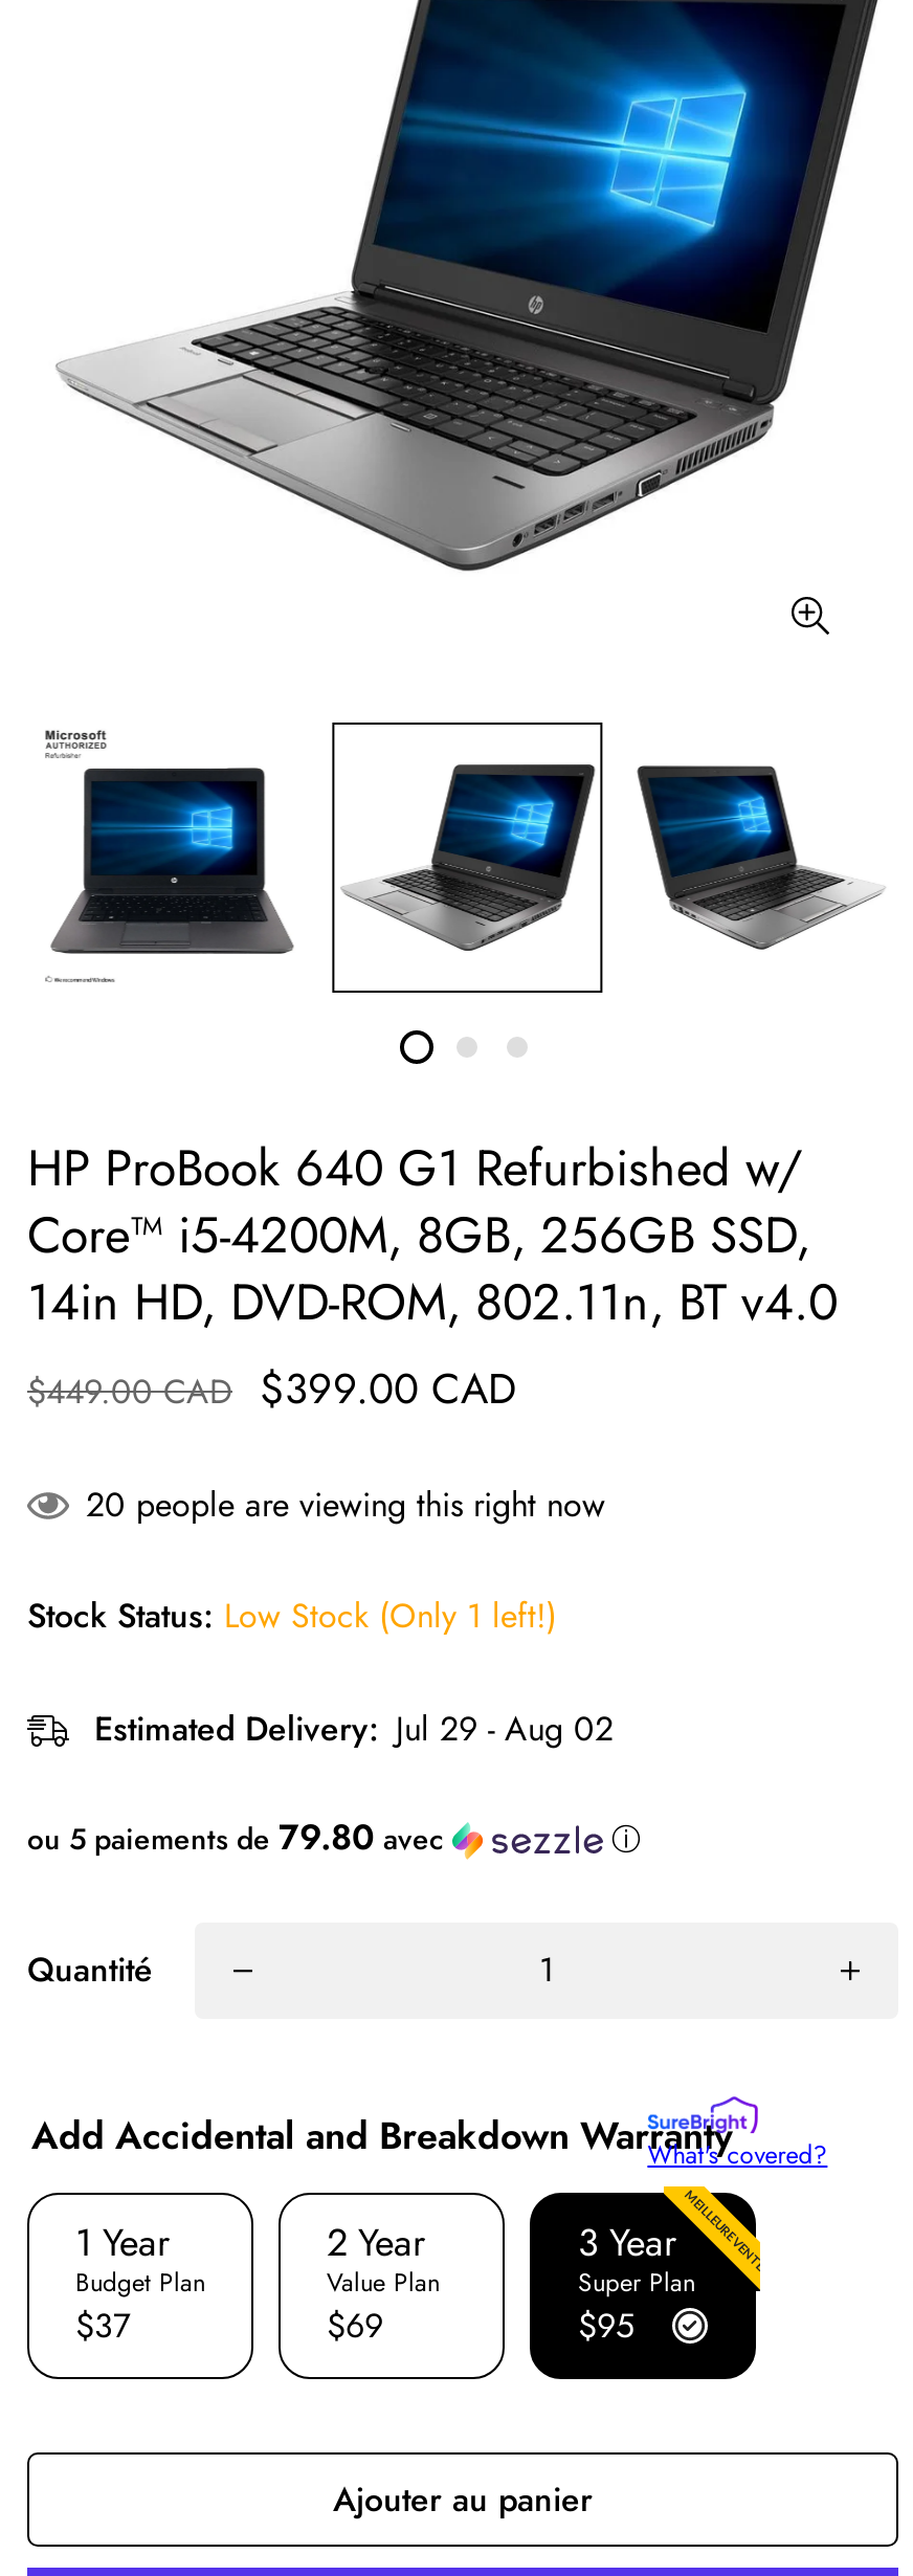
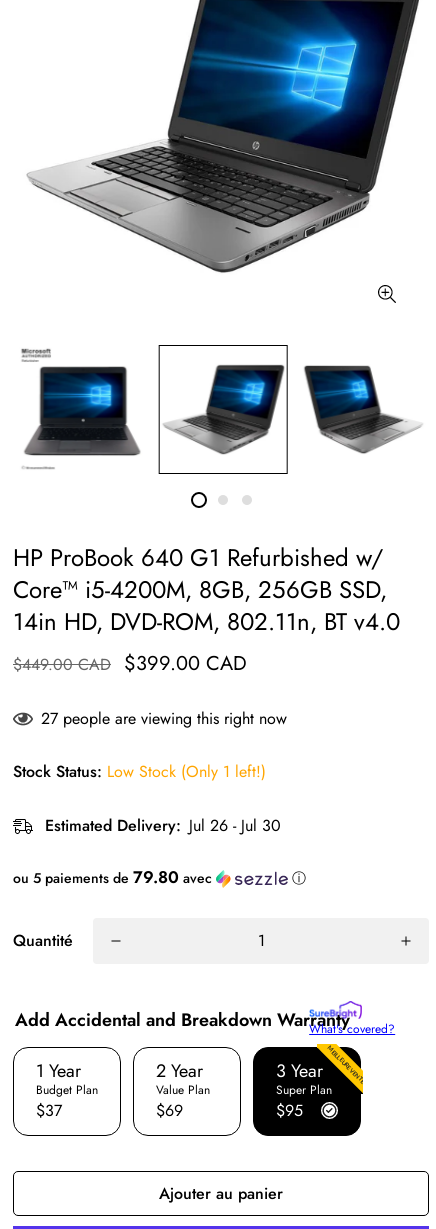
- 20 people are viewing this right now
+ 27 people are viewing this right now

- Estimated Delivery: Jul 29 - Aug 02
+ Estimated Delivery: Jul 26 - Jul 30
